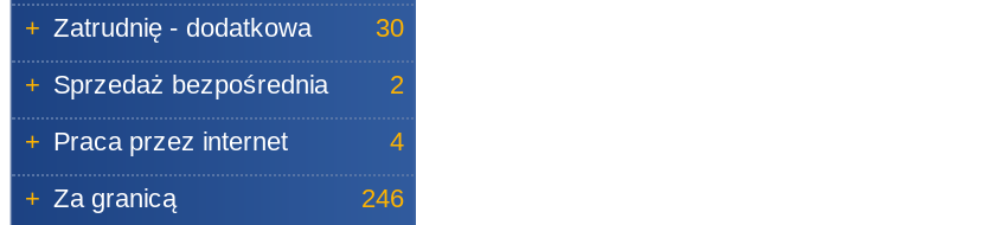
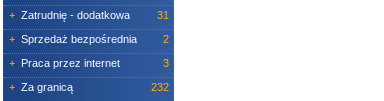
- 30
+ 31

- 4
+ 3

- 246
+ 232
